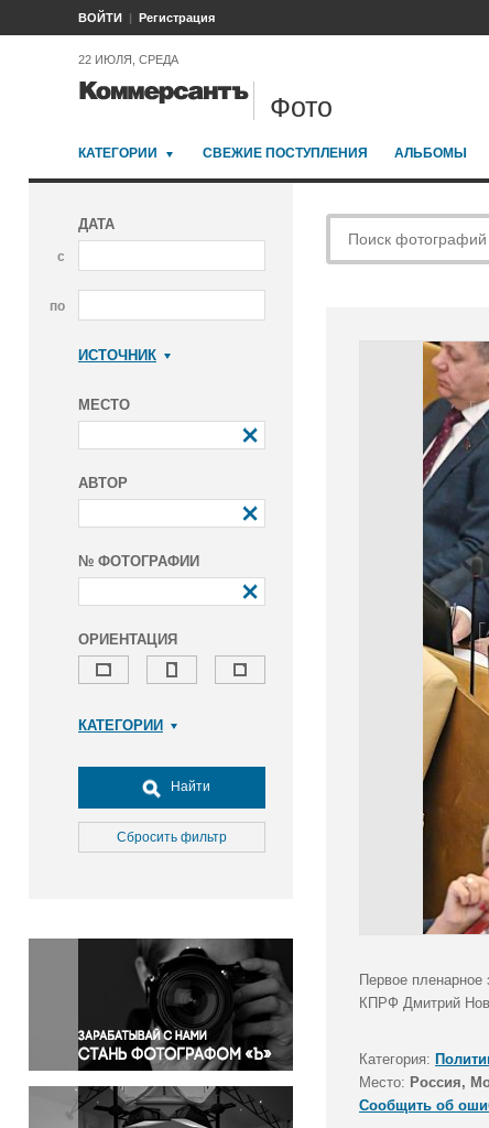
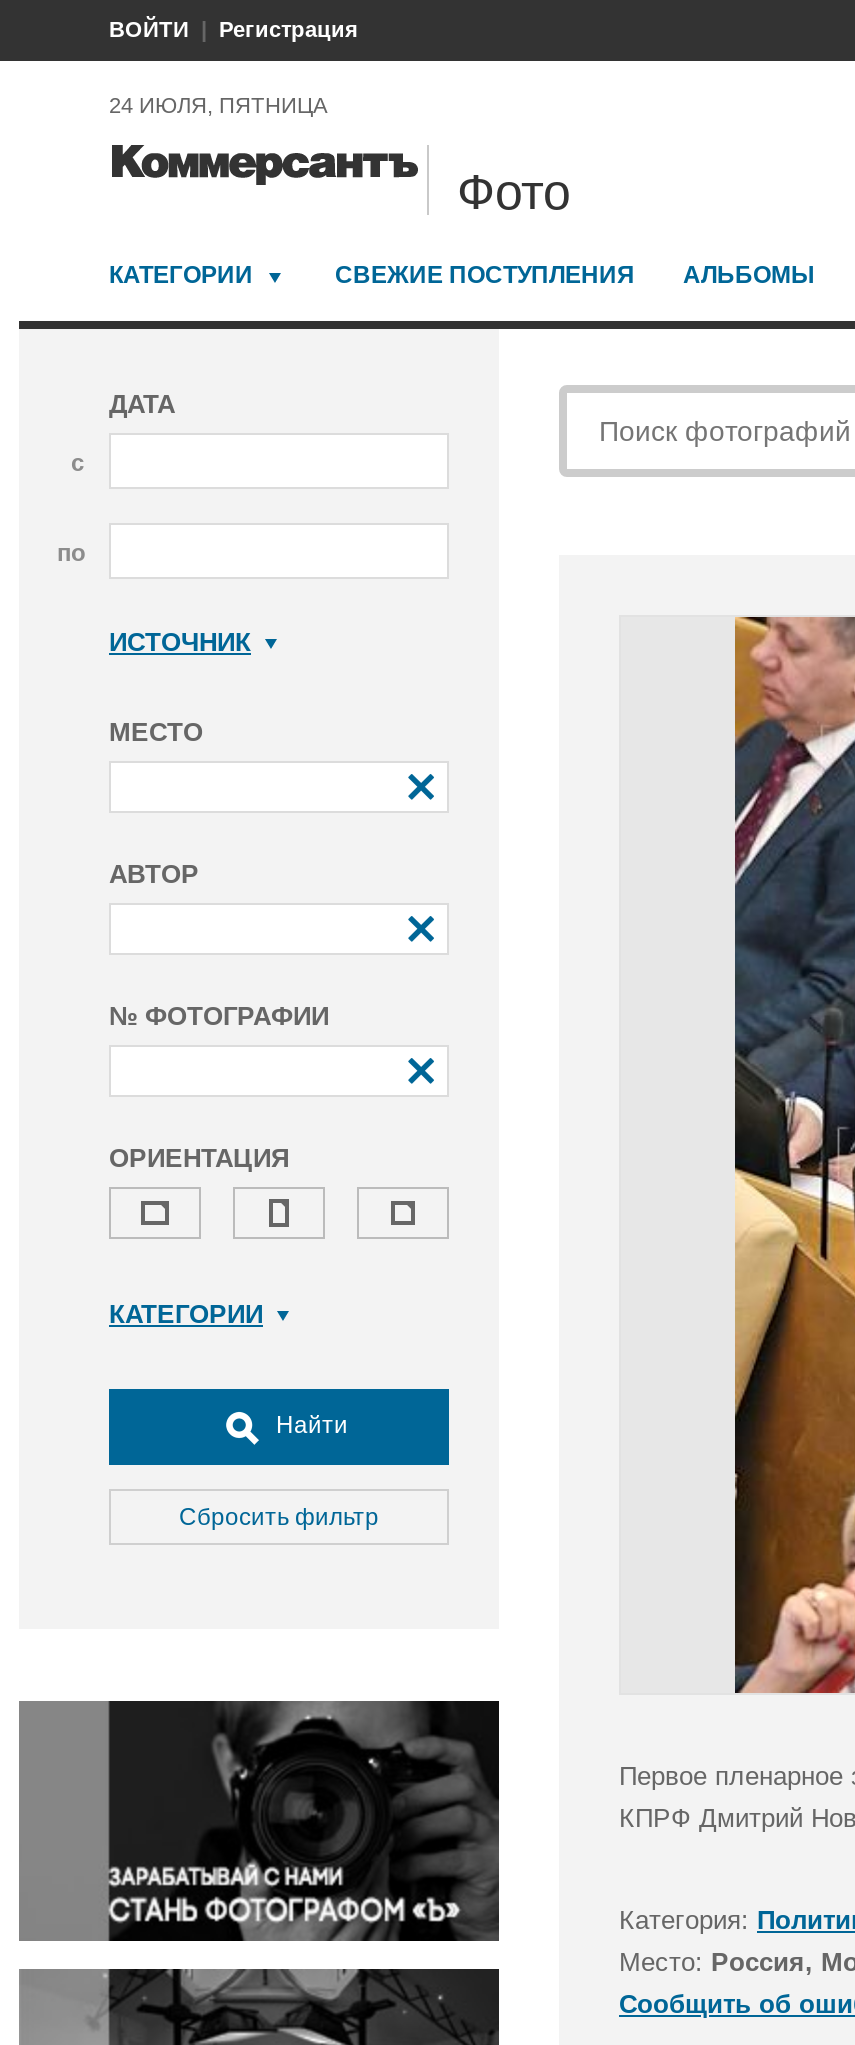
- 22 ИЮЛЯ, СРЕДА
+ 24 ИЮЛЯ, ПЯТНИЦА
